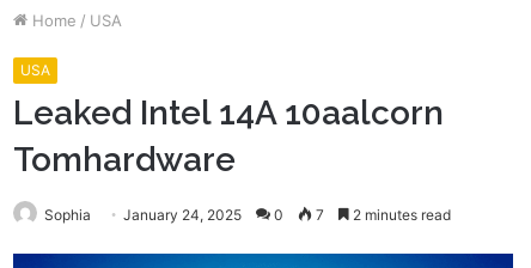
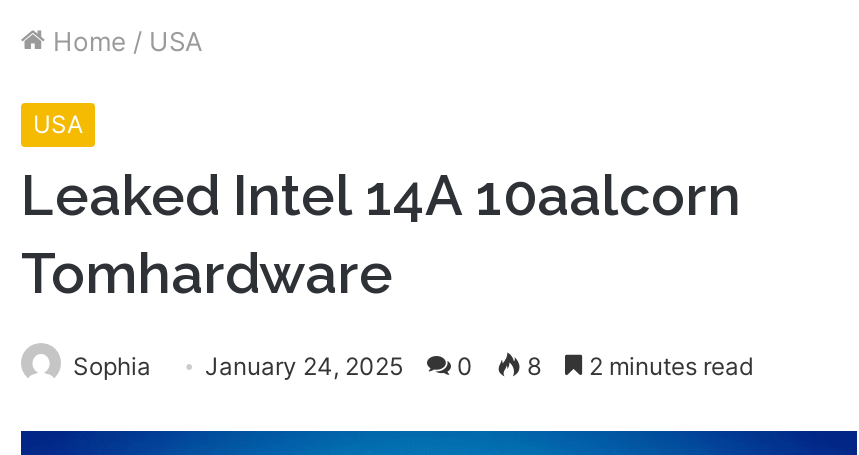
- Sophia January 24, 2025 0 7 2 minutes read
+ Sophia January 24, 2025 0 8 2 minutes read
